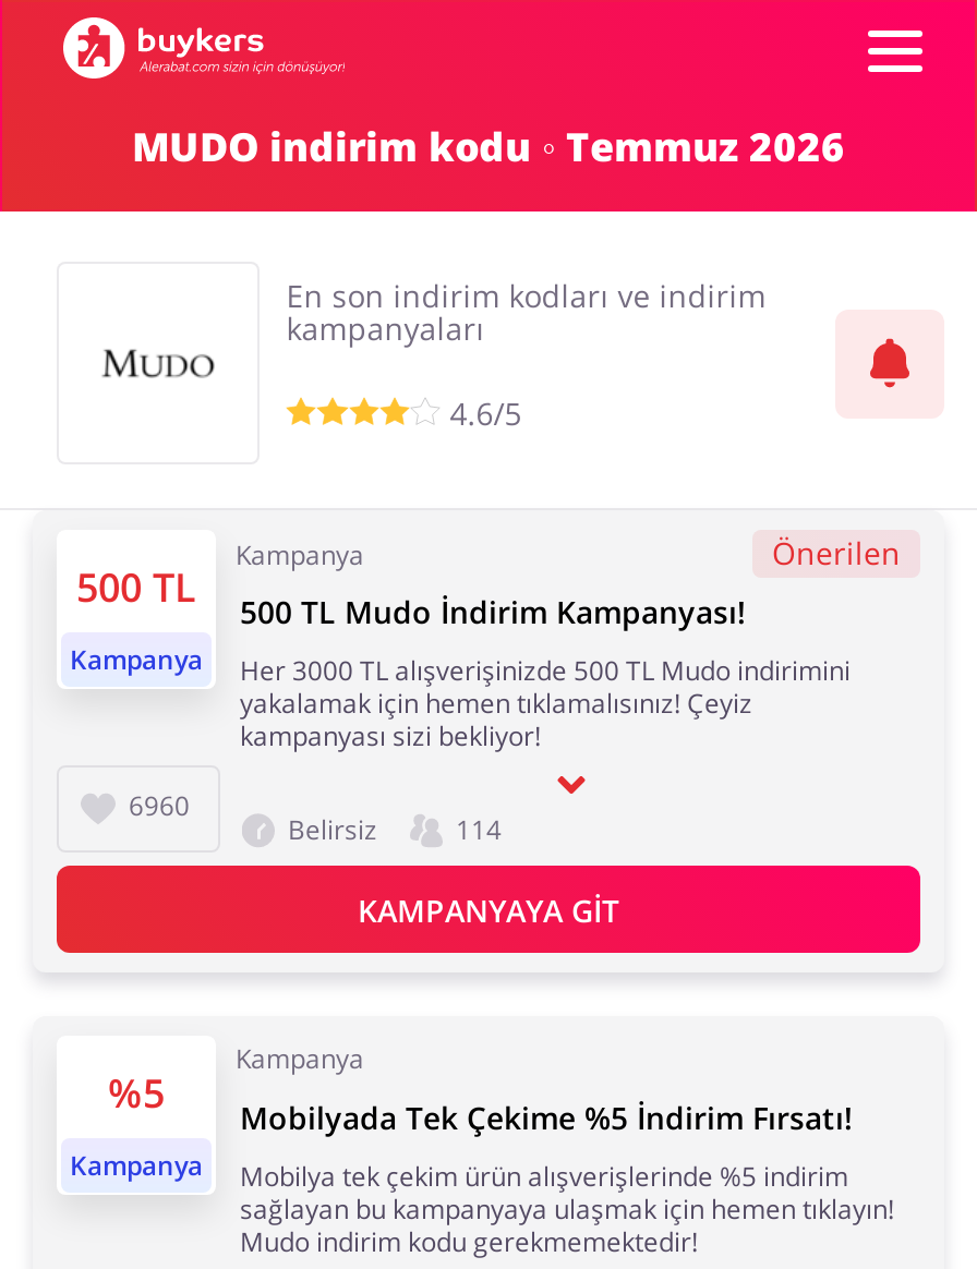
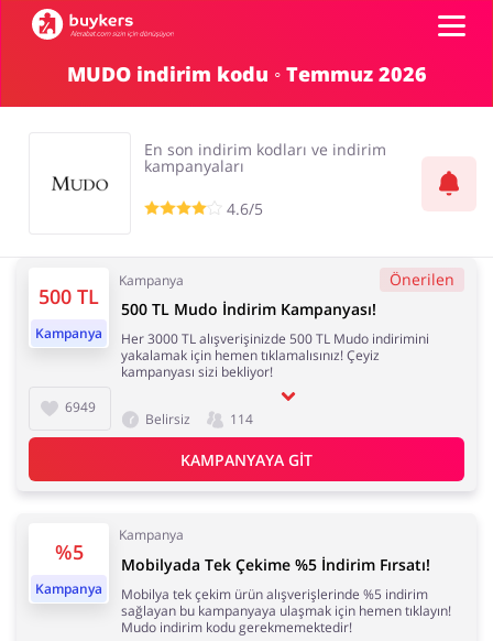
- 6960
+ 6949
